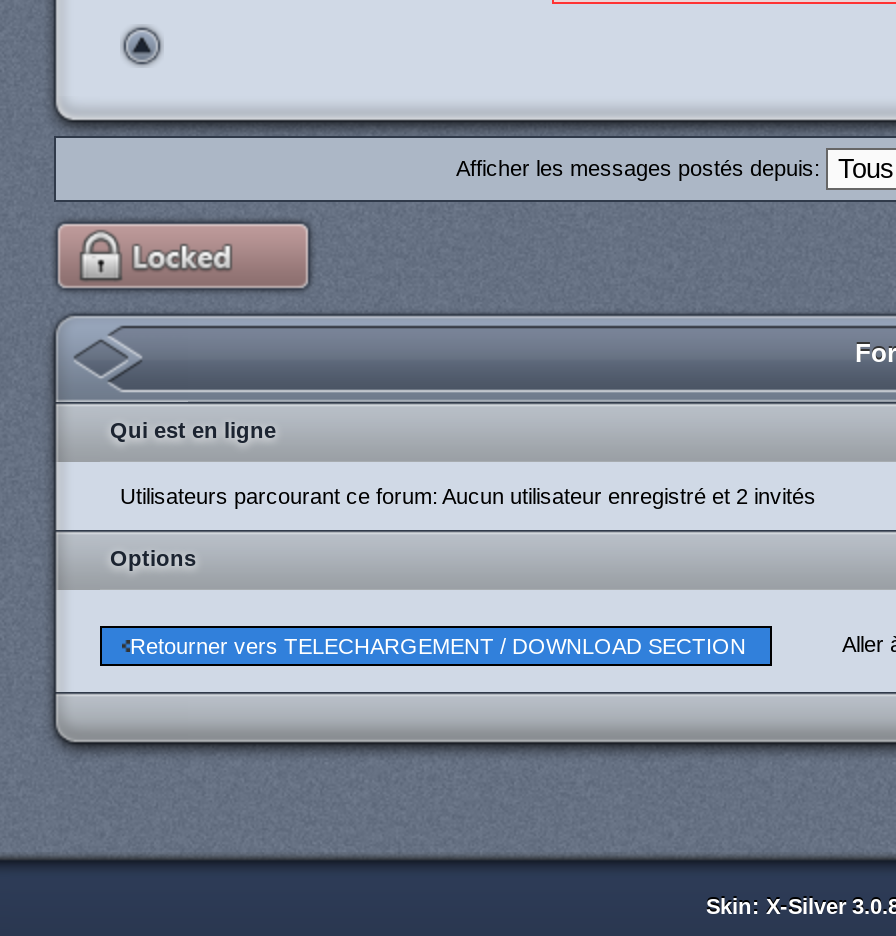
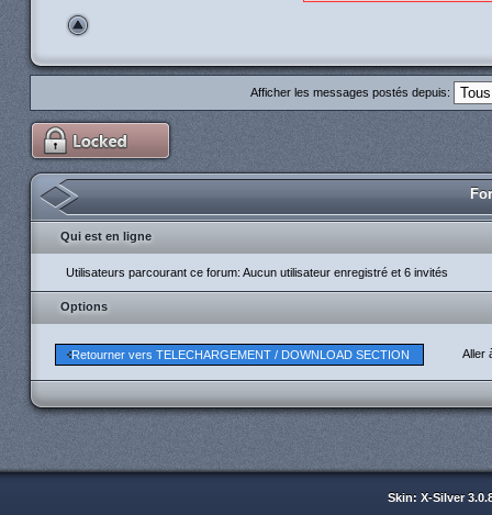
- Utilisateurs parcourant ce forum: Aucun utilisateur enregistré et 2 invités
+ Utilisateurs parcourant ce forum: Aucun utilisateur enregistré et 6 invités
